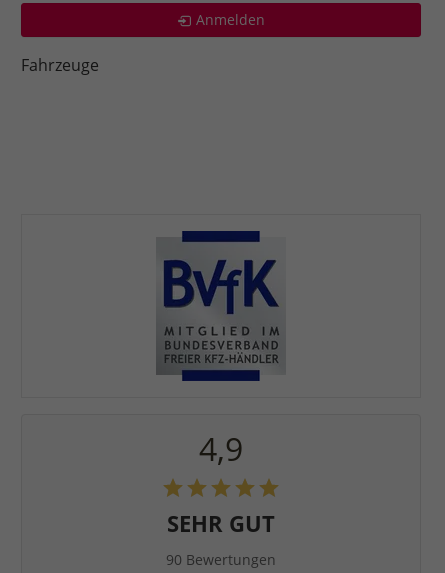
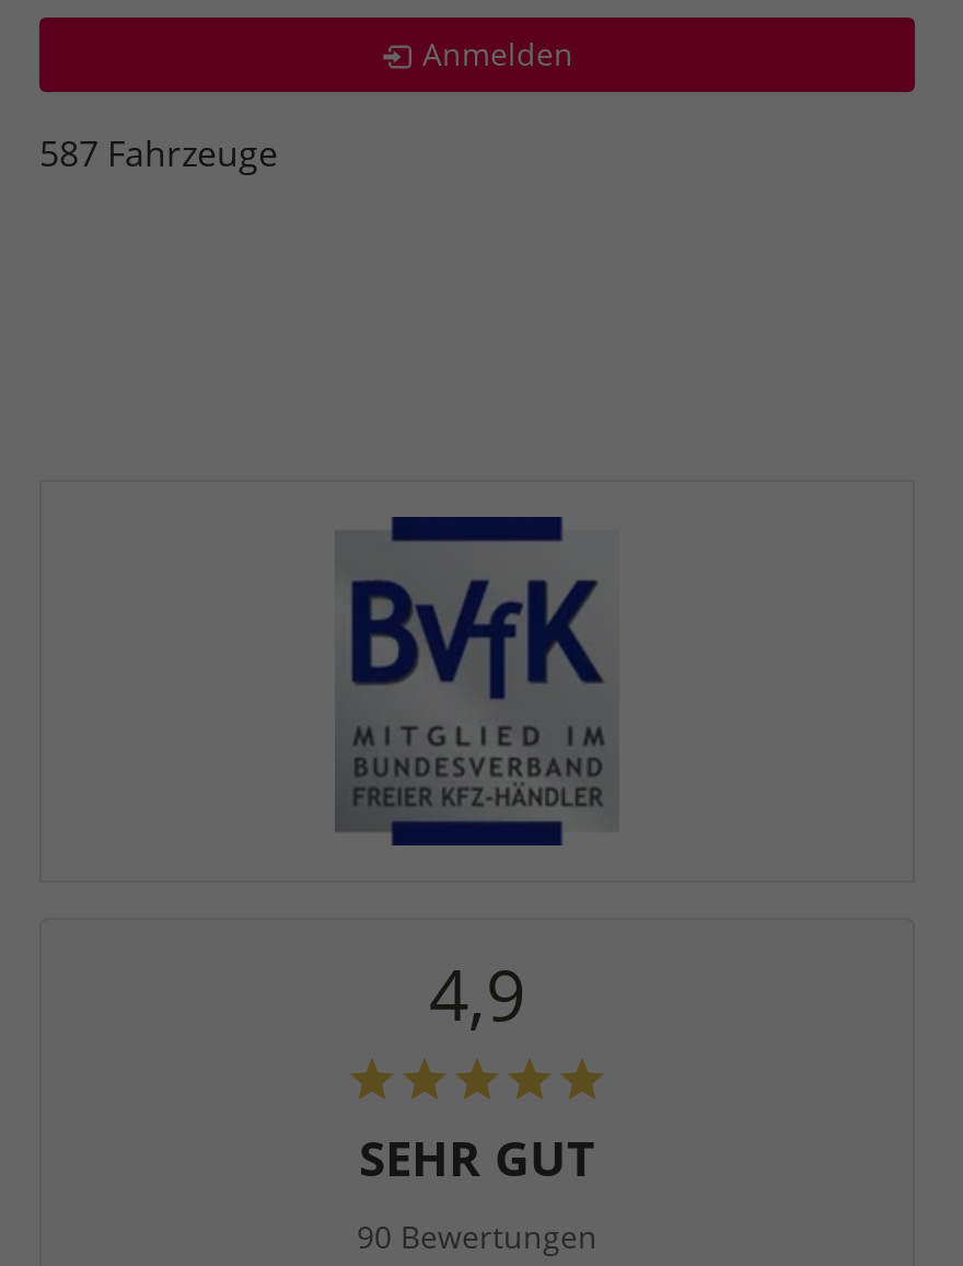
- Fahrzeuge
+ 587 Fahrzeuge
